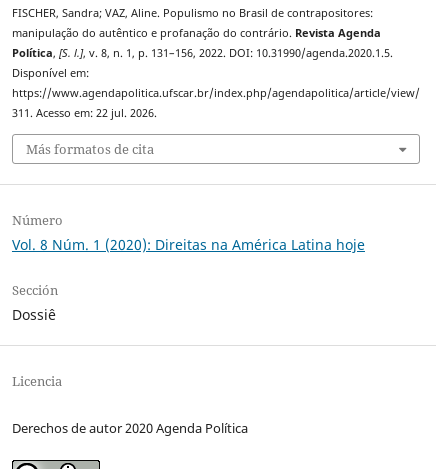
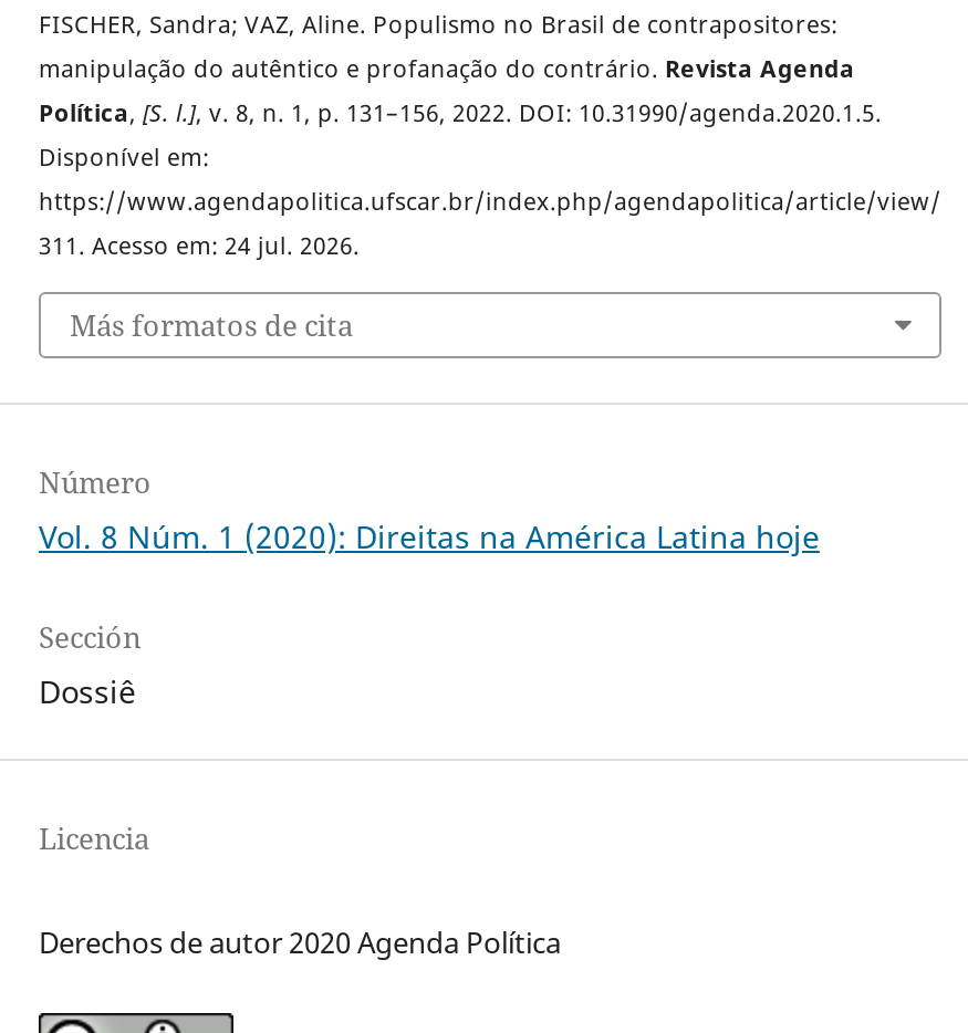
- 311. Acesso em: 22 jul. 2026.
+ 311. Acesso em: 24 jul. 2026.
